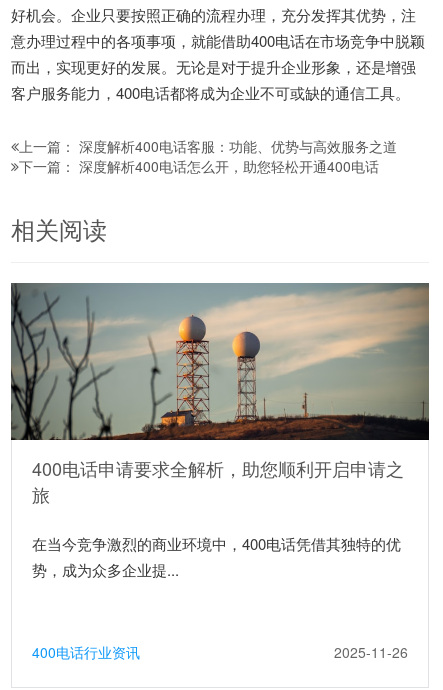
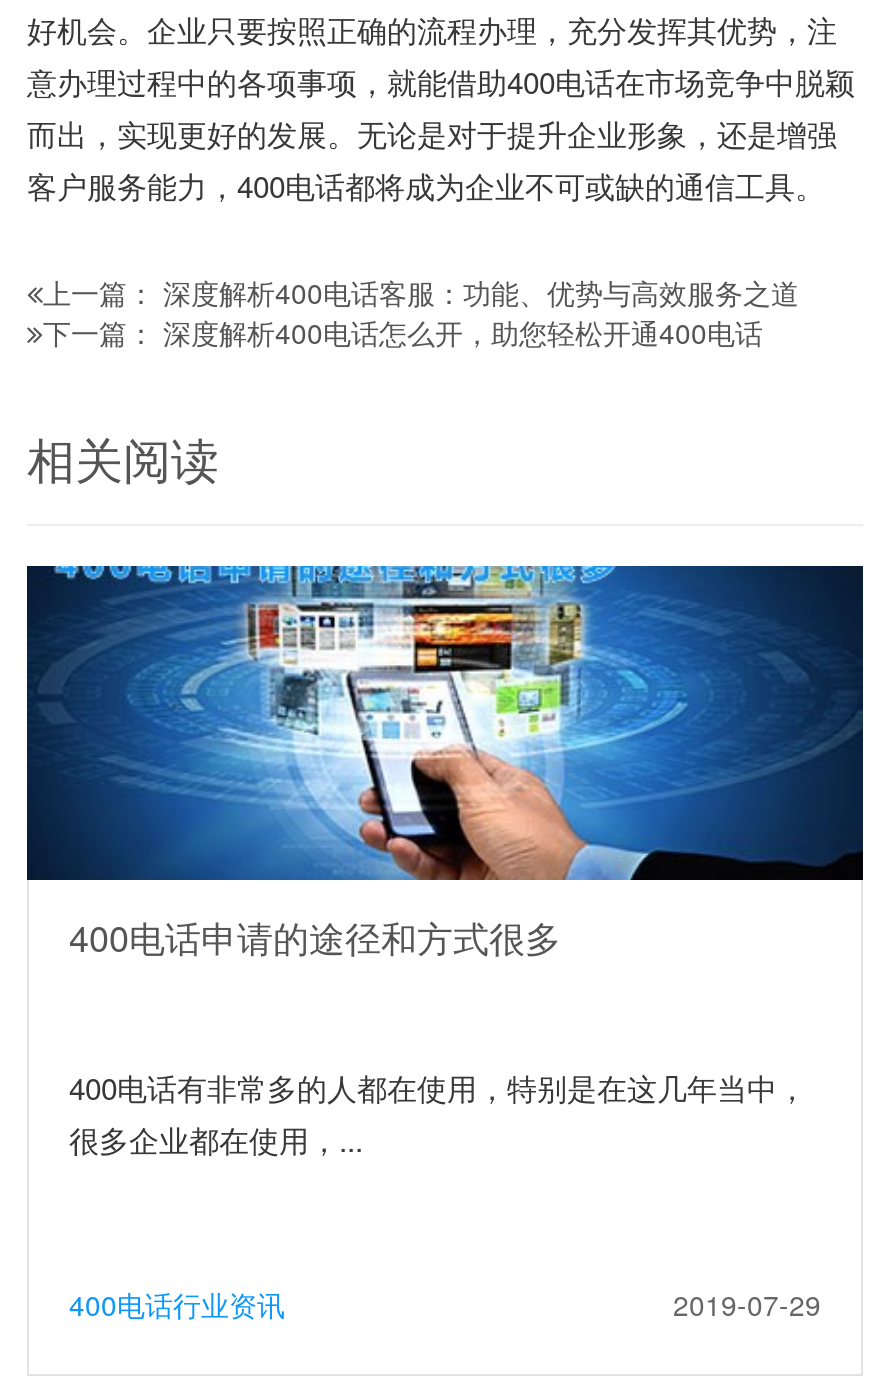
- [image]
- 400电话申请要求全解析，助您顺利开启申请之
- 旅
+ [image]
+ 400电话申请的途径和方式很多

- 在当今竞争激烈的商业环境中，400电话凭借其独特的优
- 势，成为众多企业提...
+ 400电话有非常多的人都在使用，特别是在这几年当中，
+ 很多企业都在使用，...

- 2025-11-26
+ 2019-07-29
